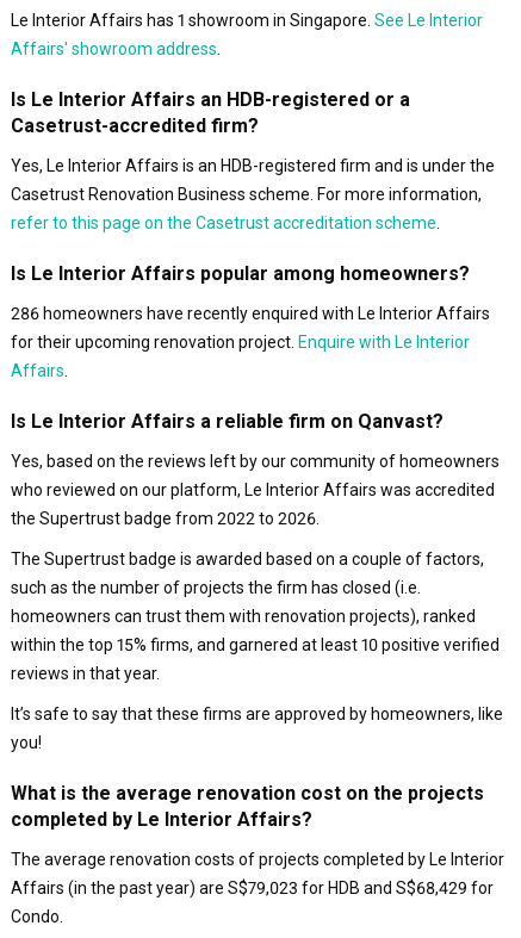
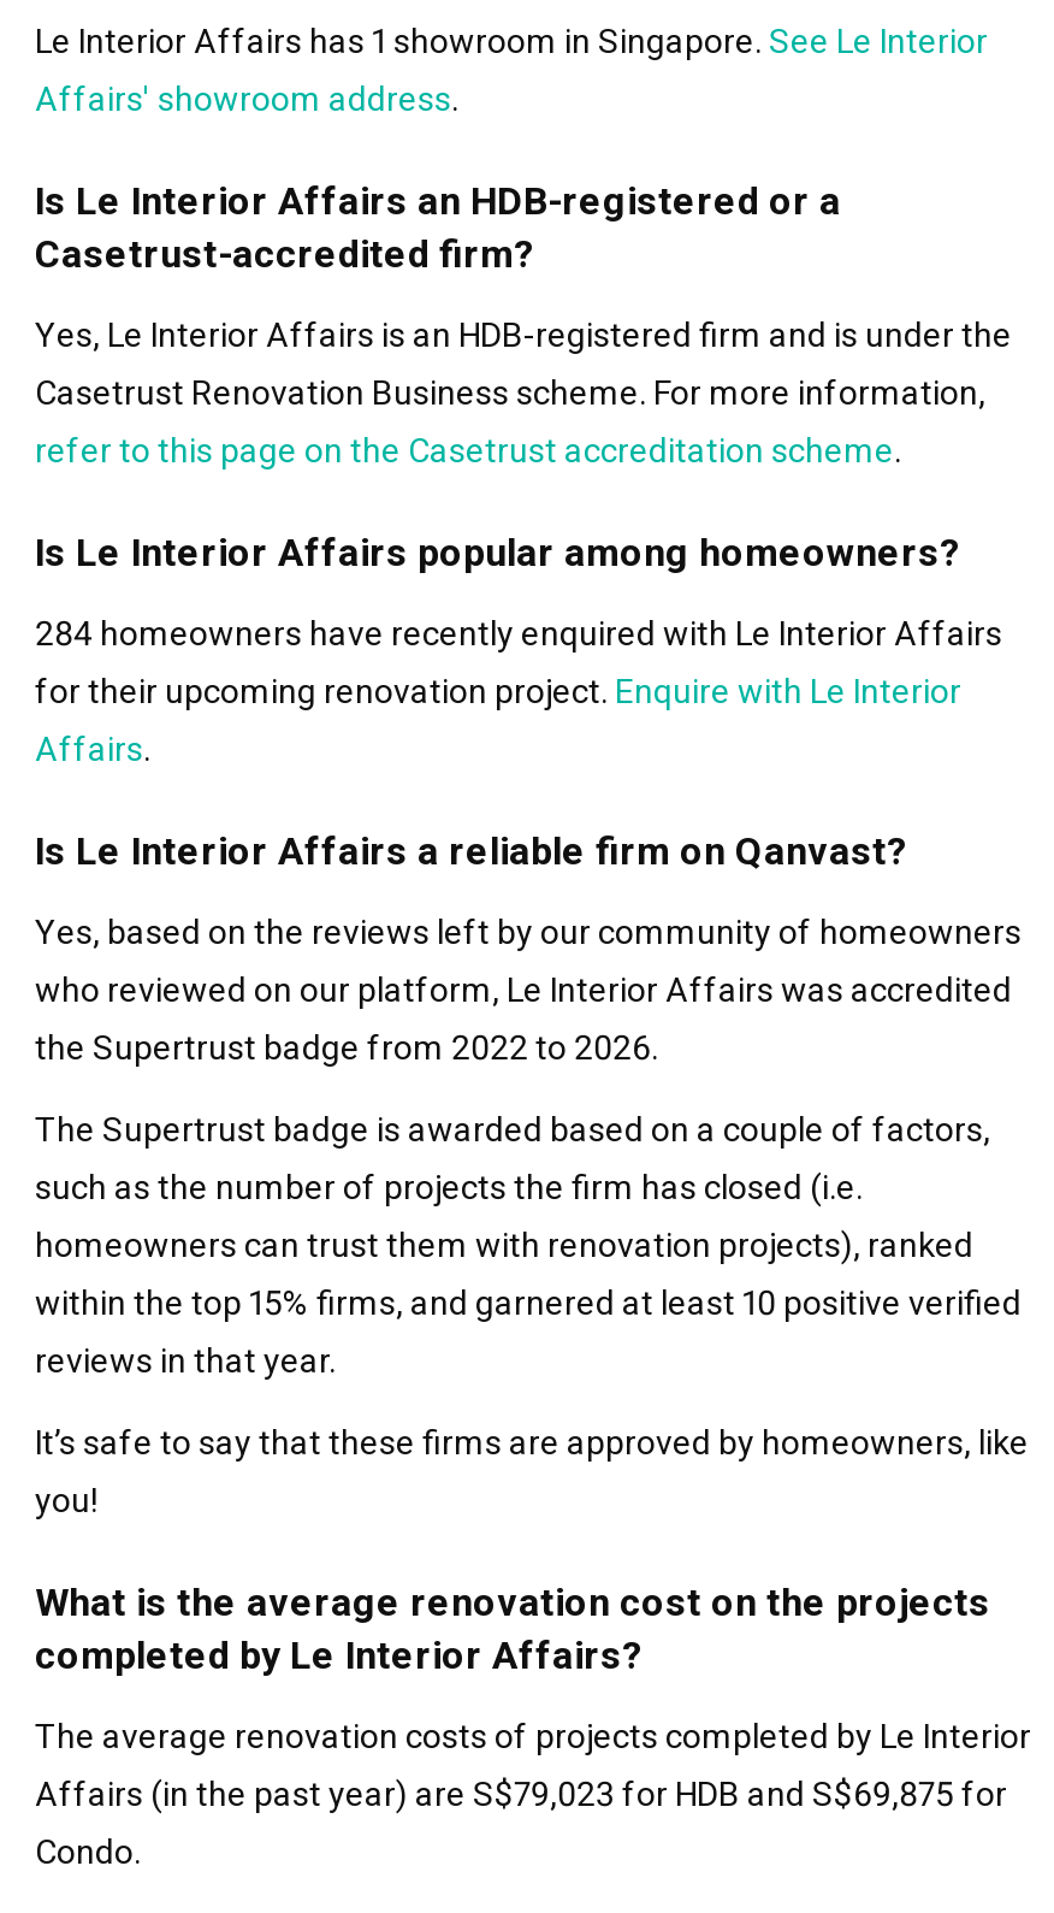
- 286 homeowners have recently enquired with Le Interior Affairs
+ 284 homeowners have recently enquired with Le Interior Affairs

- Affairs (in the past year) are S$79,023 for HDB and S$68,429 for
+ Affairs (in the past year) are S$79,023 for HDB and S$69,875 for
